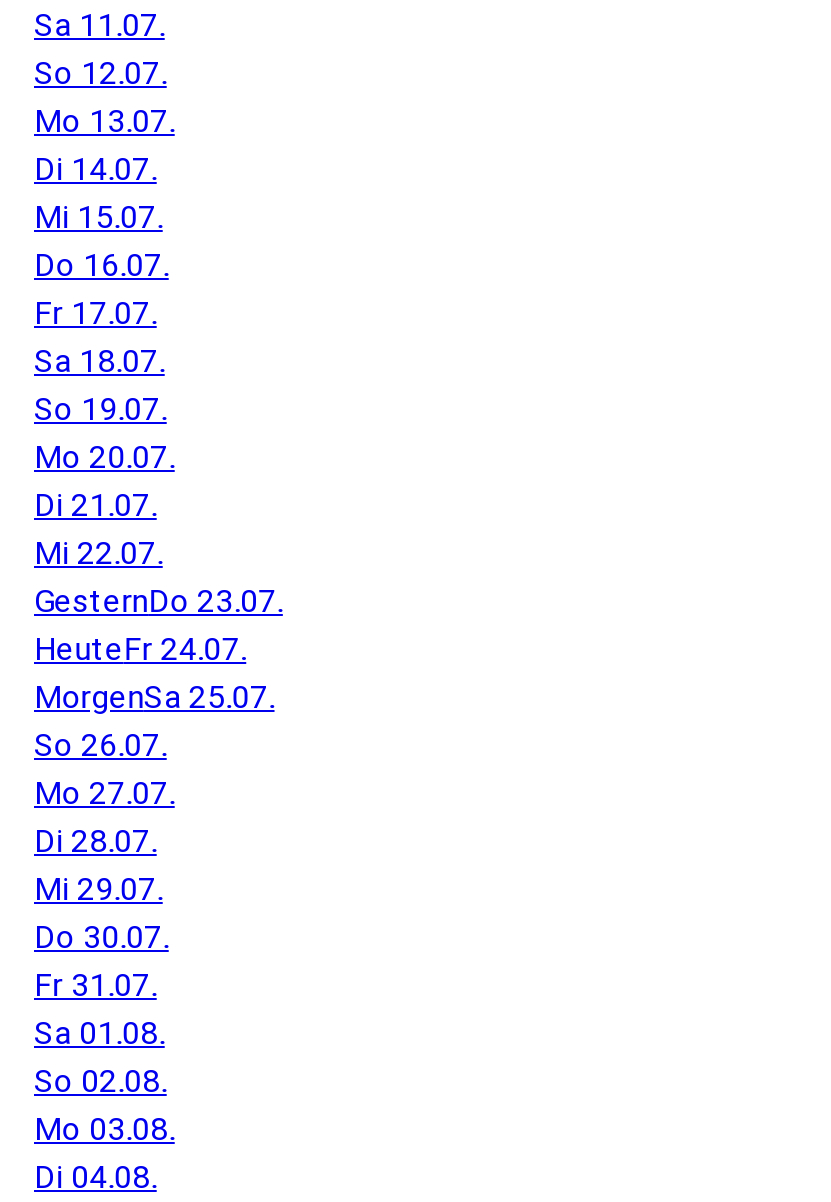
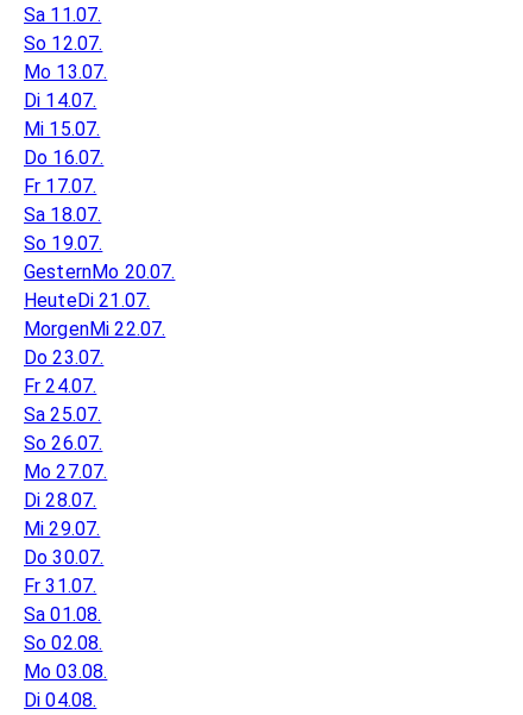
- Mo 20.07.
- Di 21.07.
- Mi 22.07.
- GesternDo 23.07.
- HeuteFr 24.07.
- MorgenSa 25.07.
+ GesternMo 20.07.
+ HeuteDi 21.07.
+ MorgenMi 22.07.
+ Do 23.07.
+ Fr 24.07.
+ Sa 25.07.
